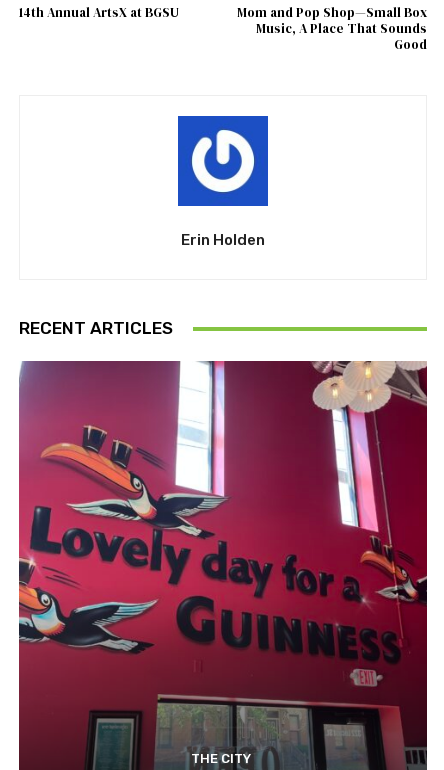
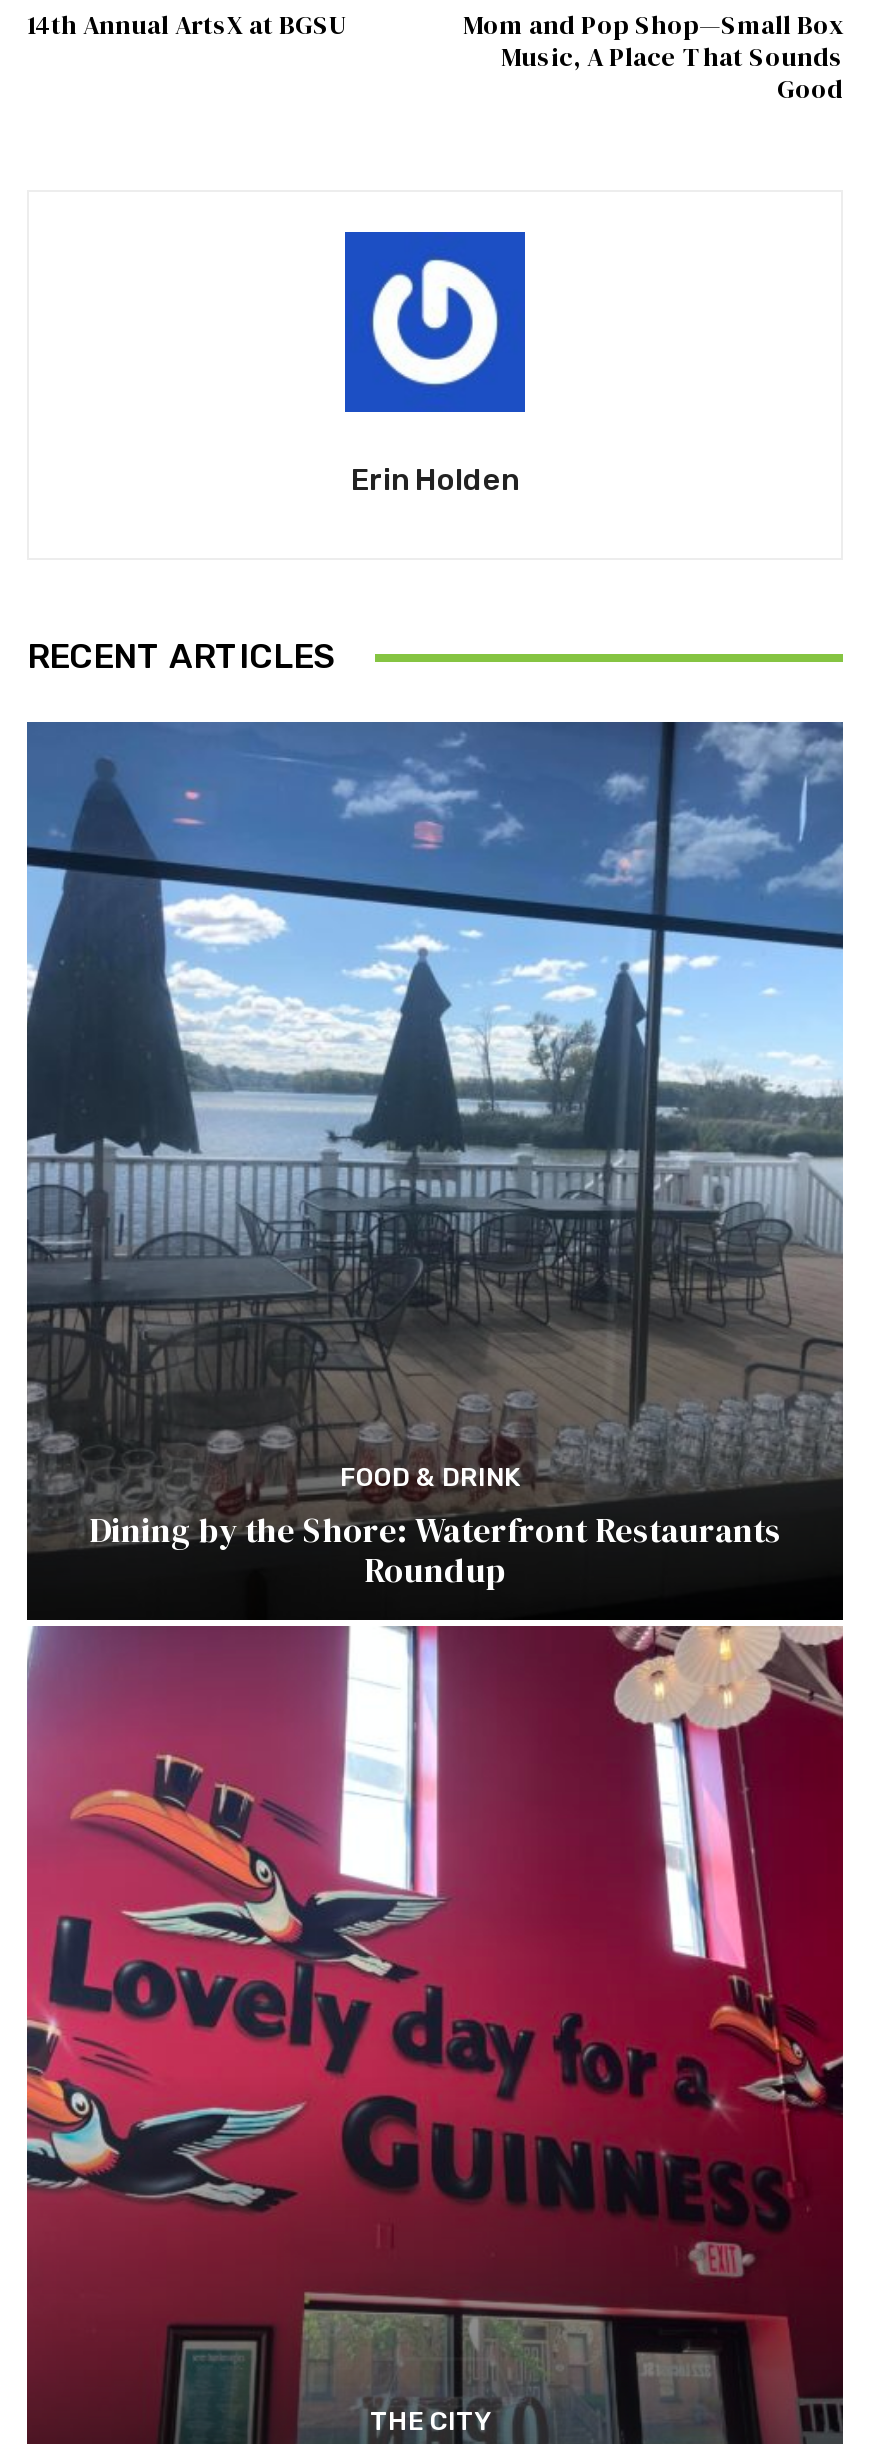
+ [image]
+ FOOD & DRINK
+ Dining by the Shore: Waterfront Restaurants
+ Roundup
